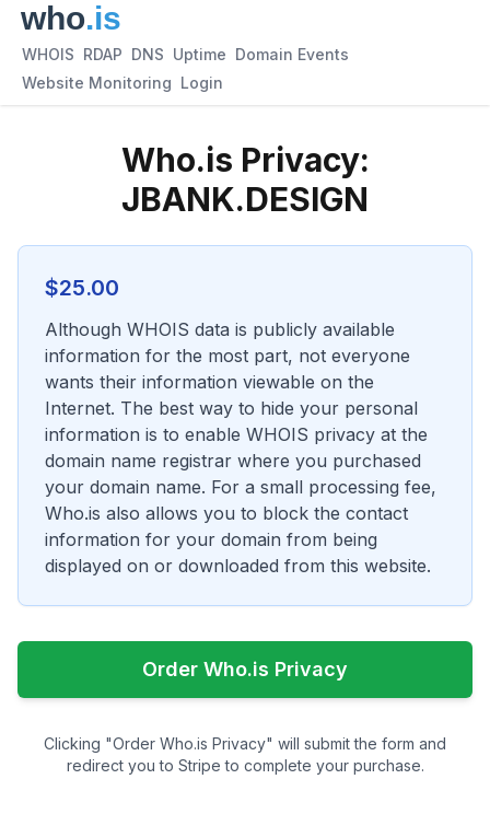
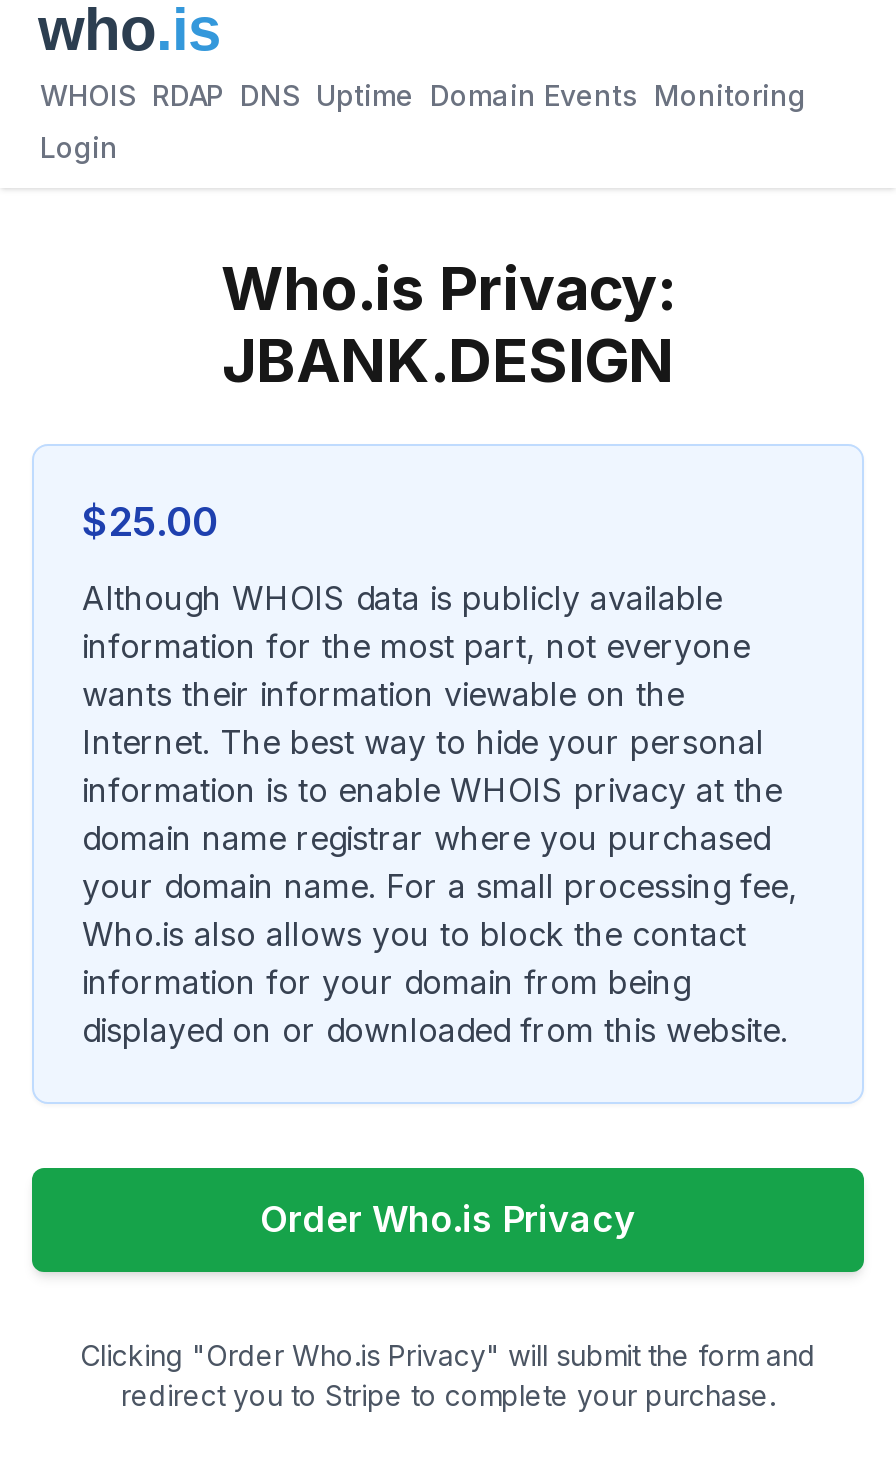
- WHOIS RDAP DNS Uptime Domain Events
+ WHOIS RDAP DNS Uptime Domain Events Monitoring

- Website Monitoring Login
+ Login
